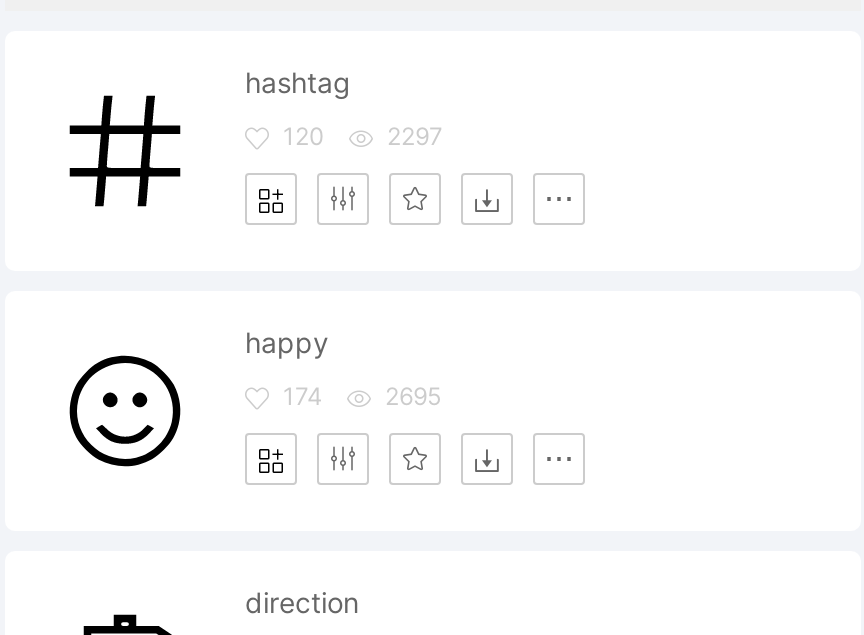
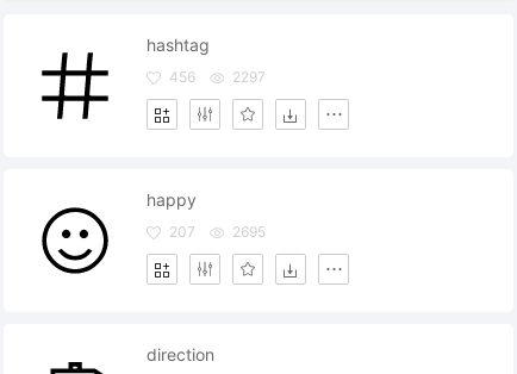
- 120
+ 456

- 174
+ 207
